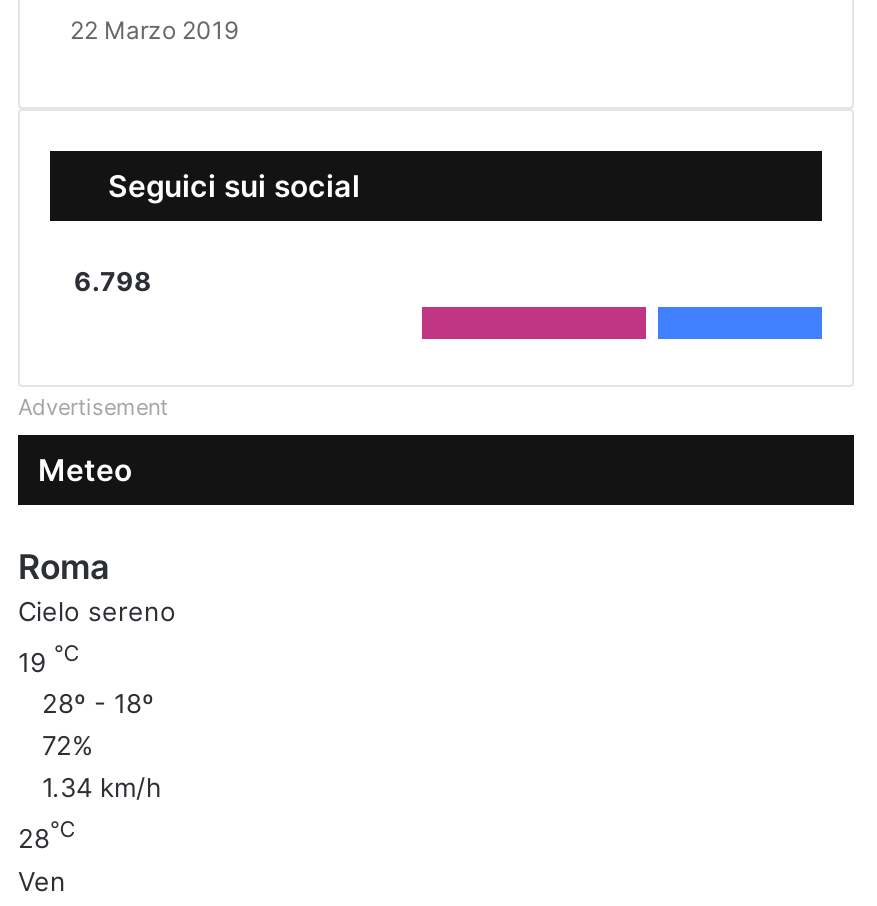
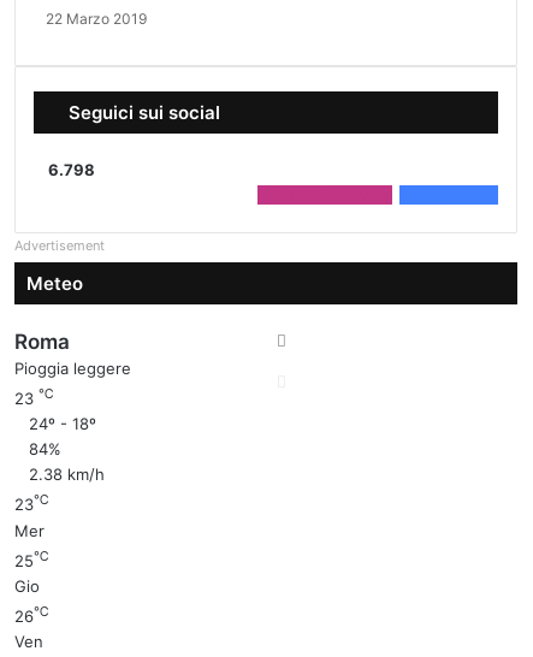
- Cielo sereno
- 19 ℃
- 28º - 18º
- 72%
- 1.34 km/h
- 28℃
+ Pioggia leggere
+ 23 ℃
+ 24º - 18º
+ 84%
+ 2.38 km/h
+ 23℃
+ Mer
+ 25℃
+ Gio
+ 26℃
